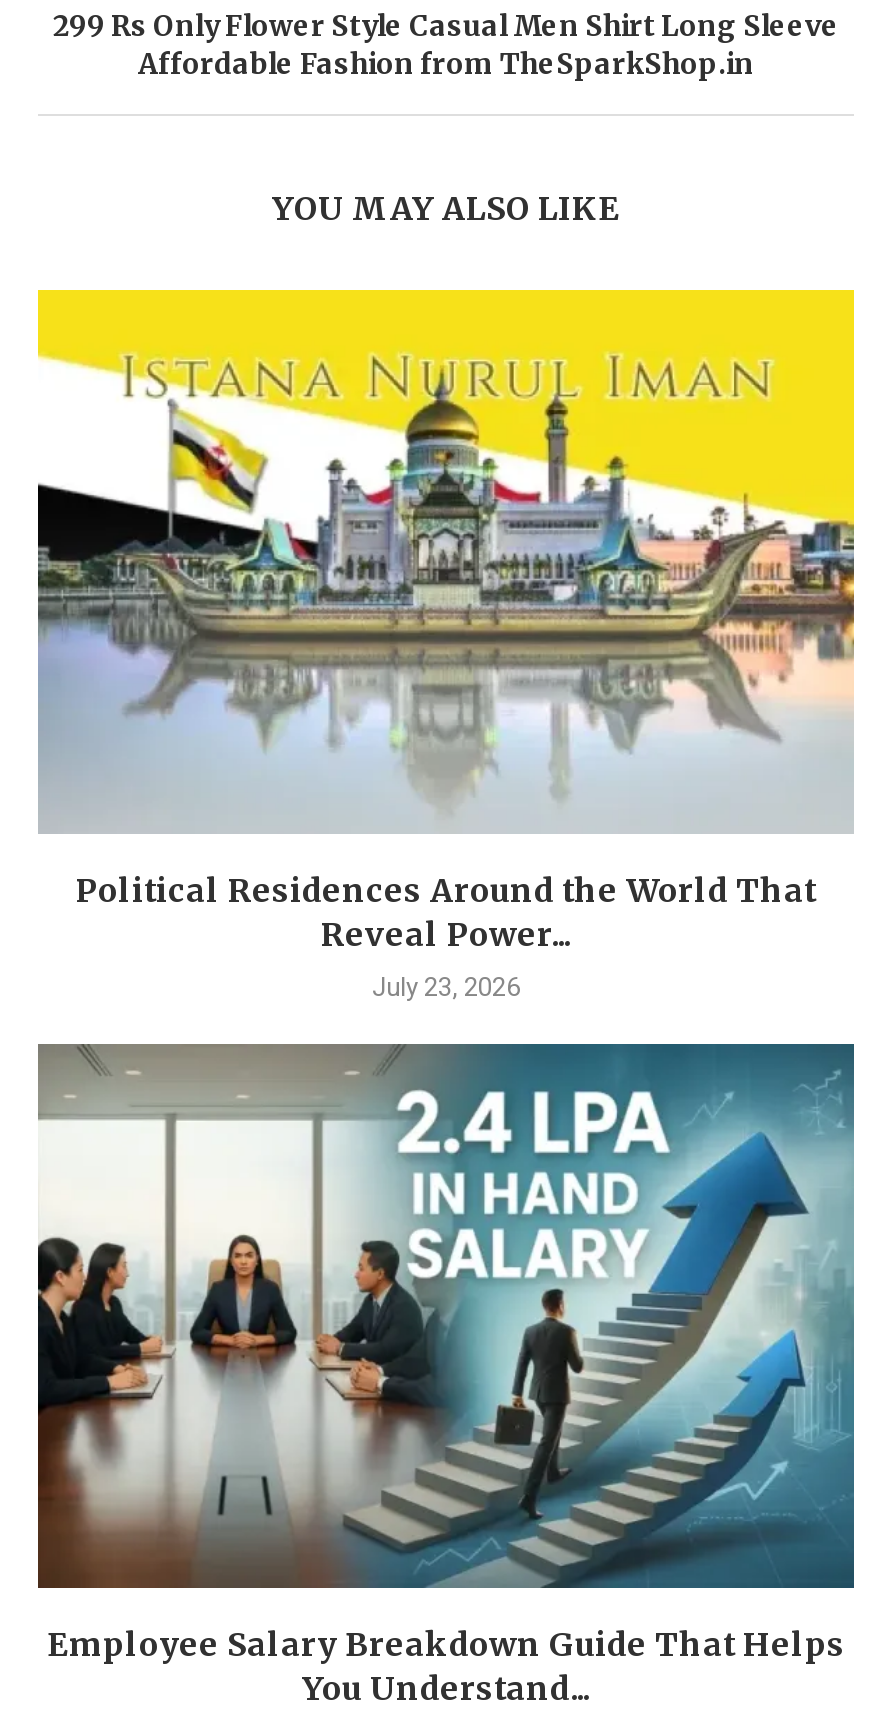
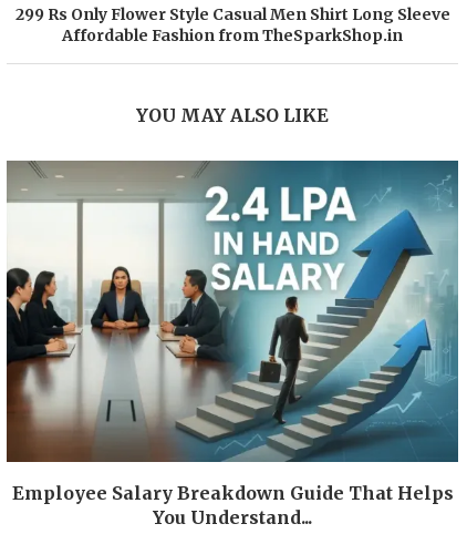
- [image]
- Political Residences Around the World That
- Reveal Power...
- July 23, 2026
